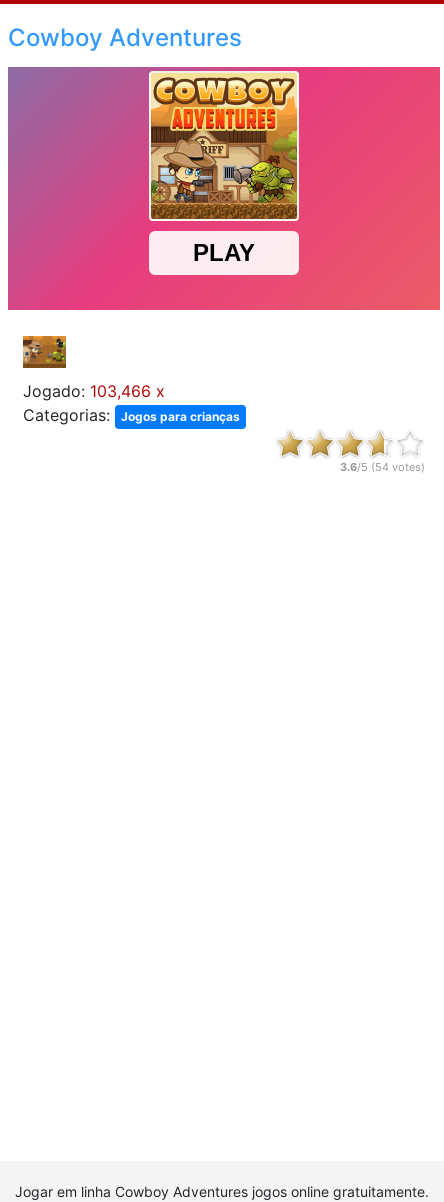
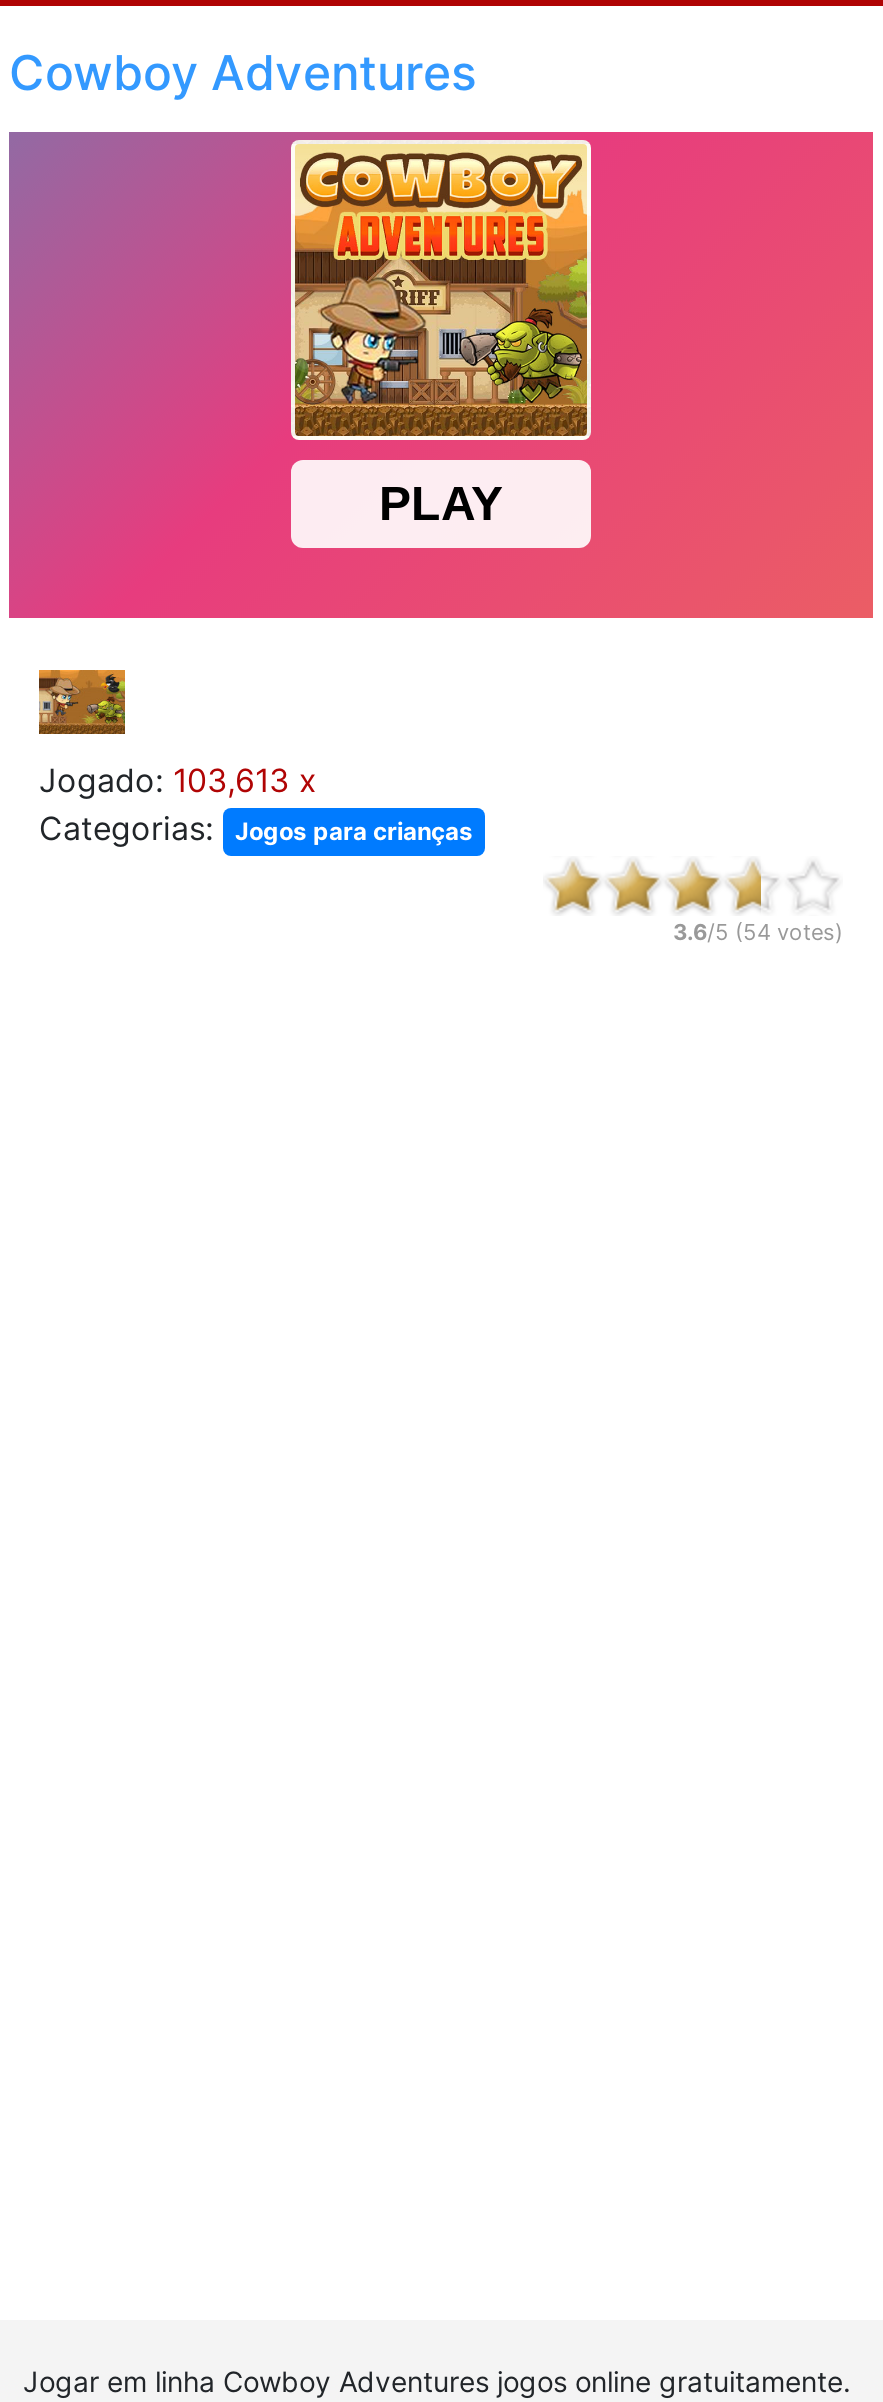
- Jogado: 103,466 x
+ Jogado: 103,613 x
